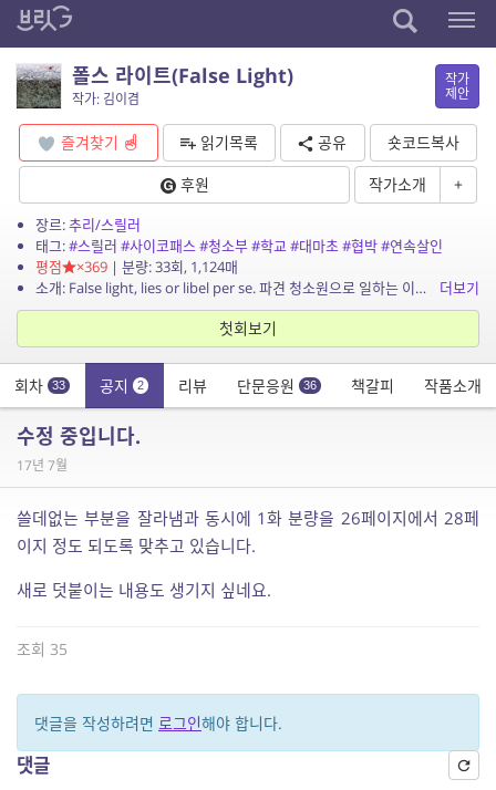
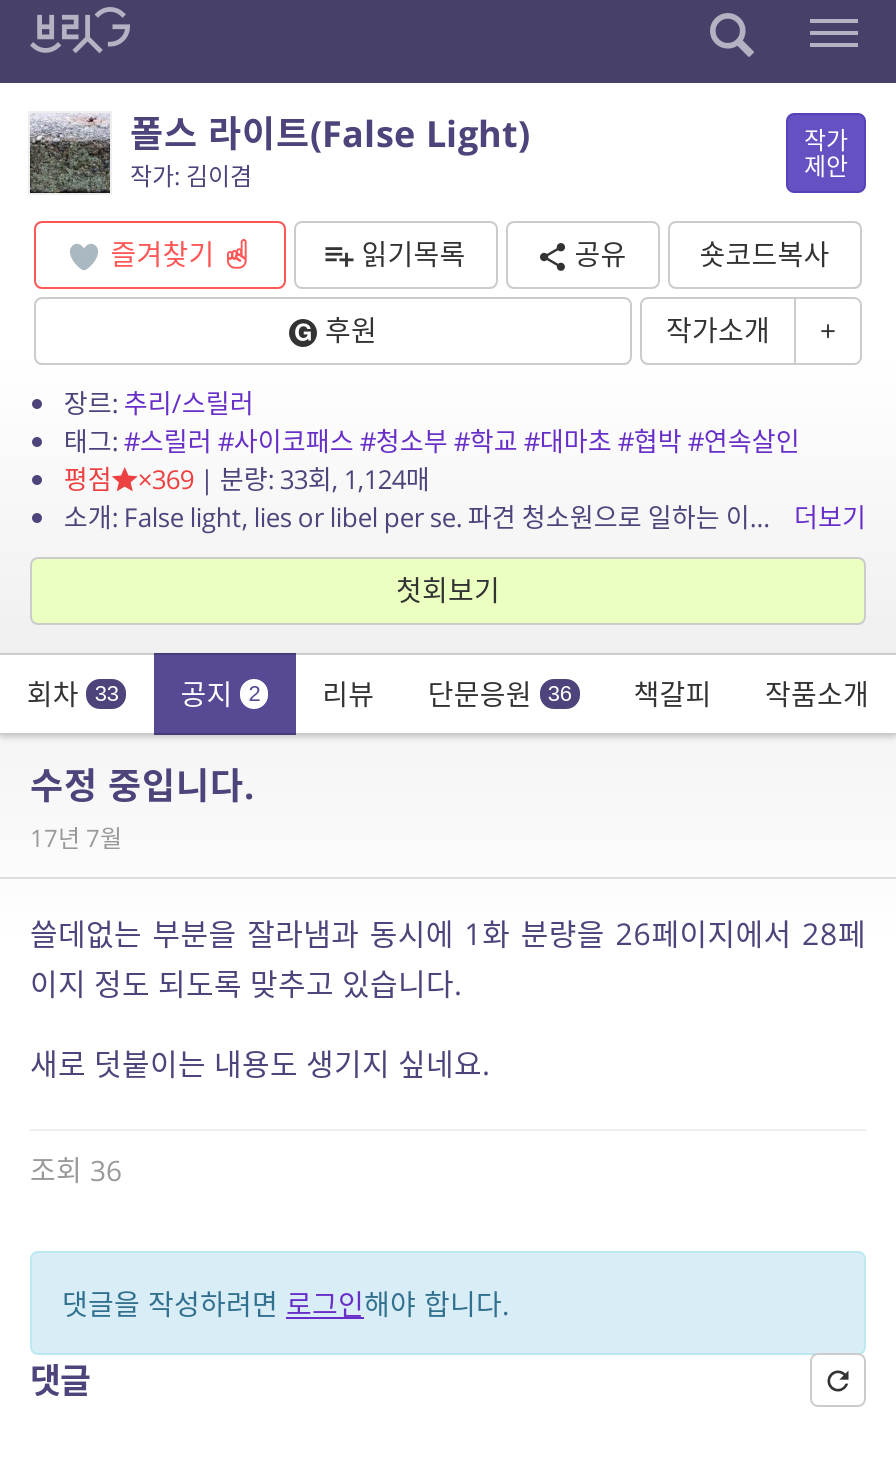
- 조회 35
+ 조회 36
